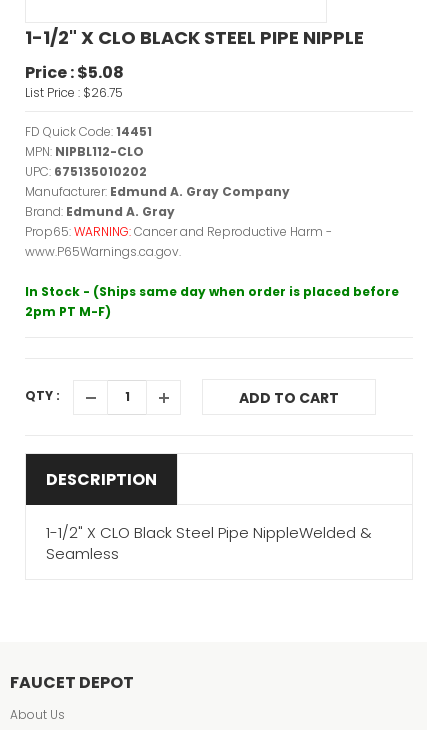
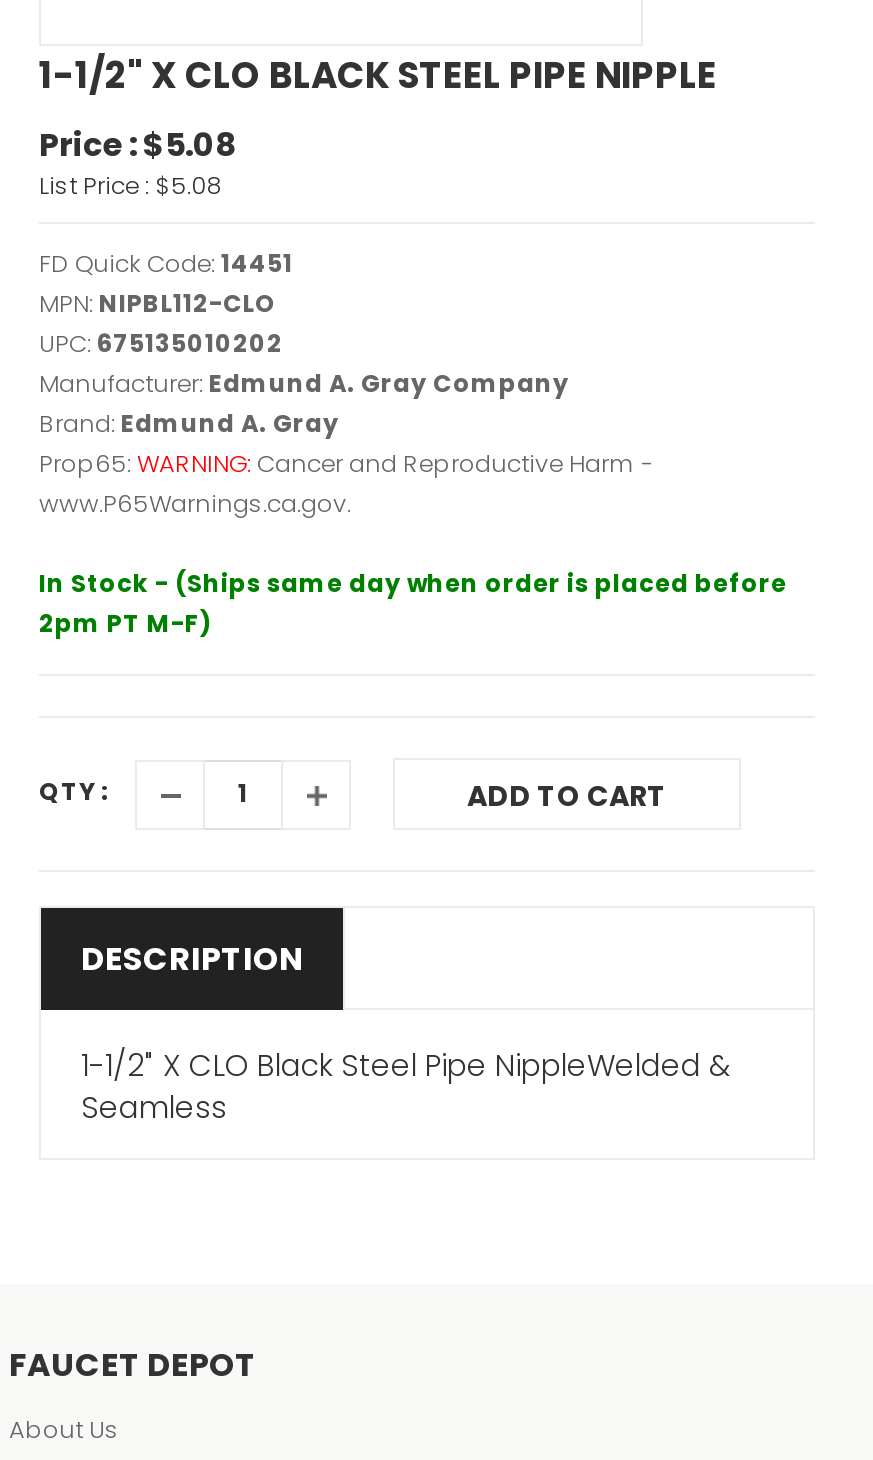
- List Price : $26.75
+ List Price : $5.08
